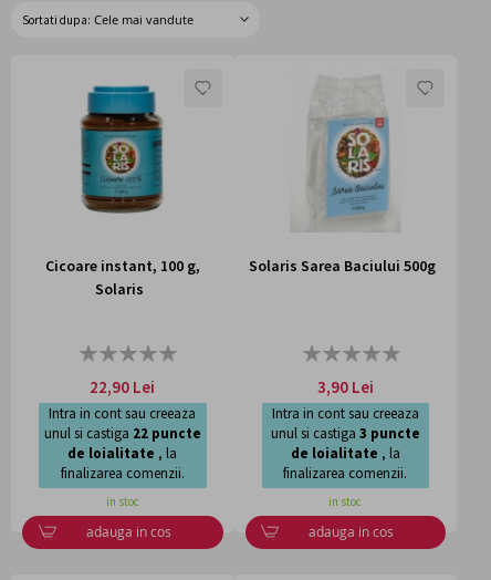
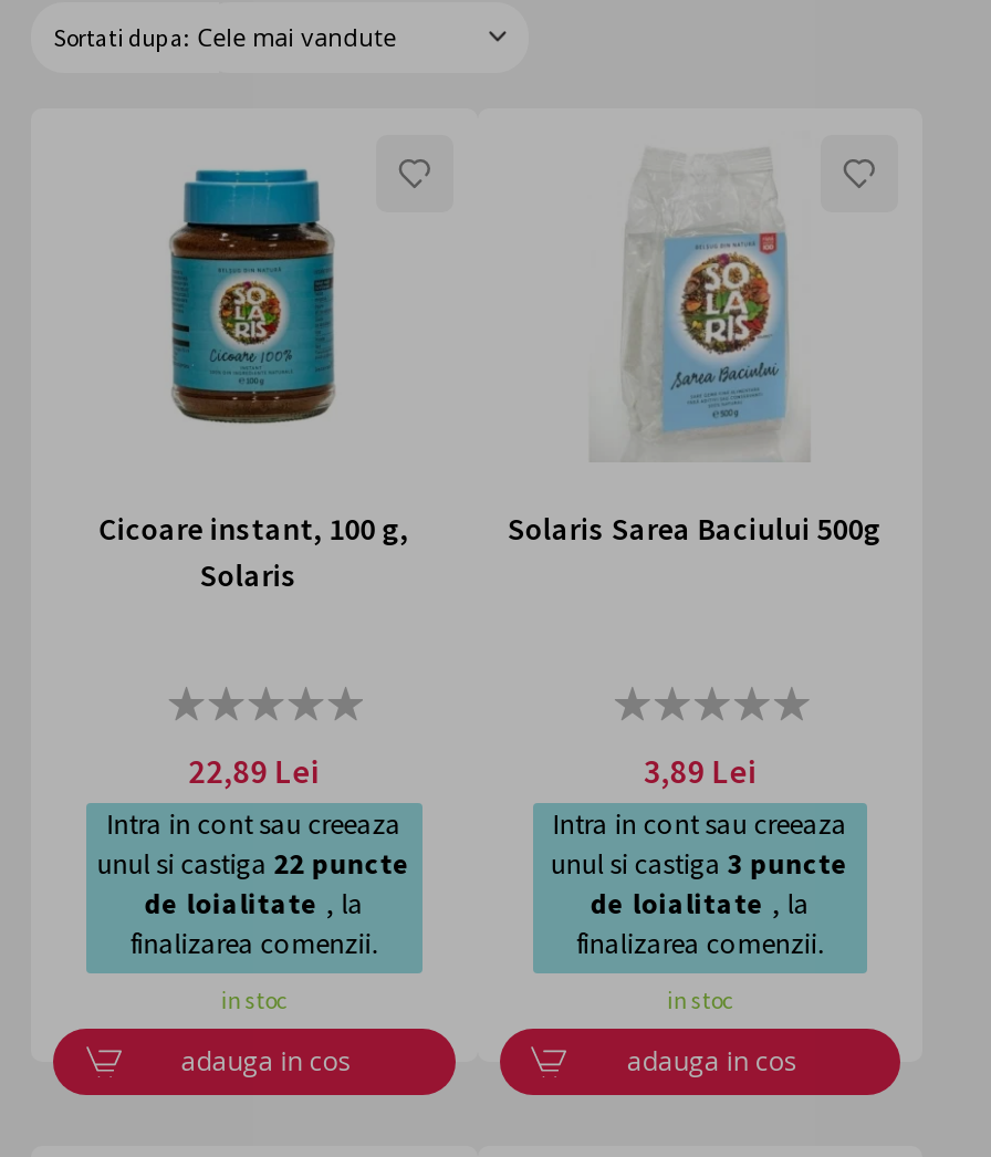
- 22,90 Lei
+ 22,89 Lei

- 3,90 Lei
+ 3,89 Lei
